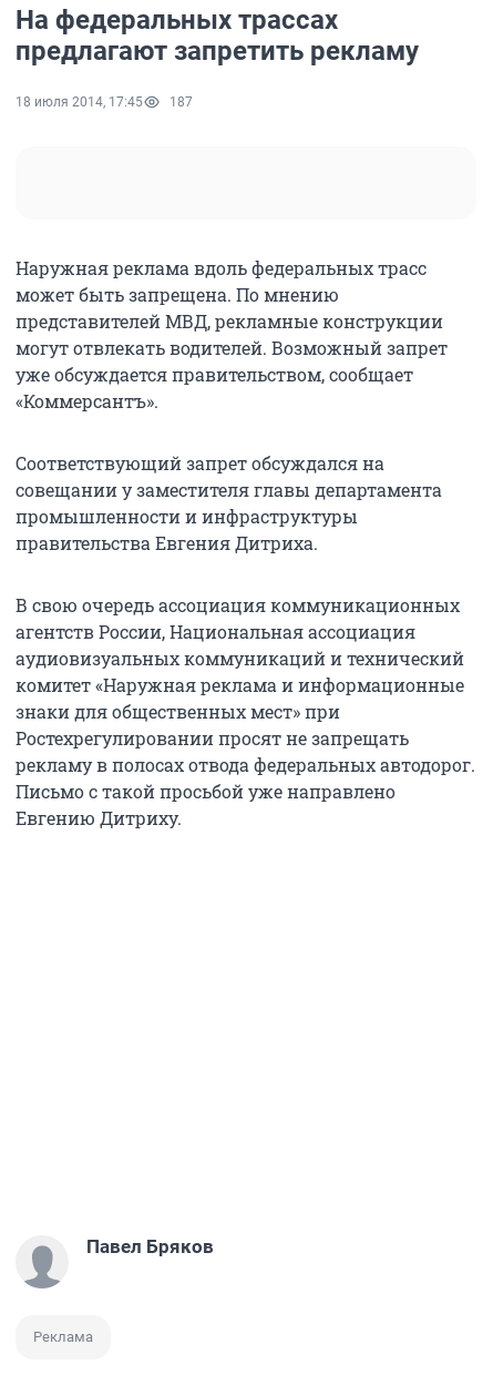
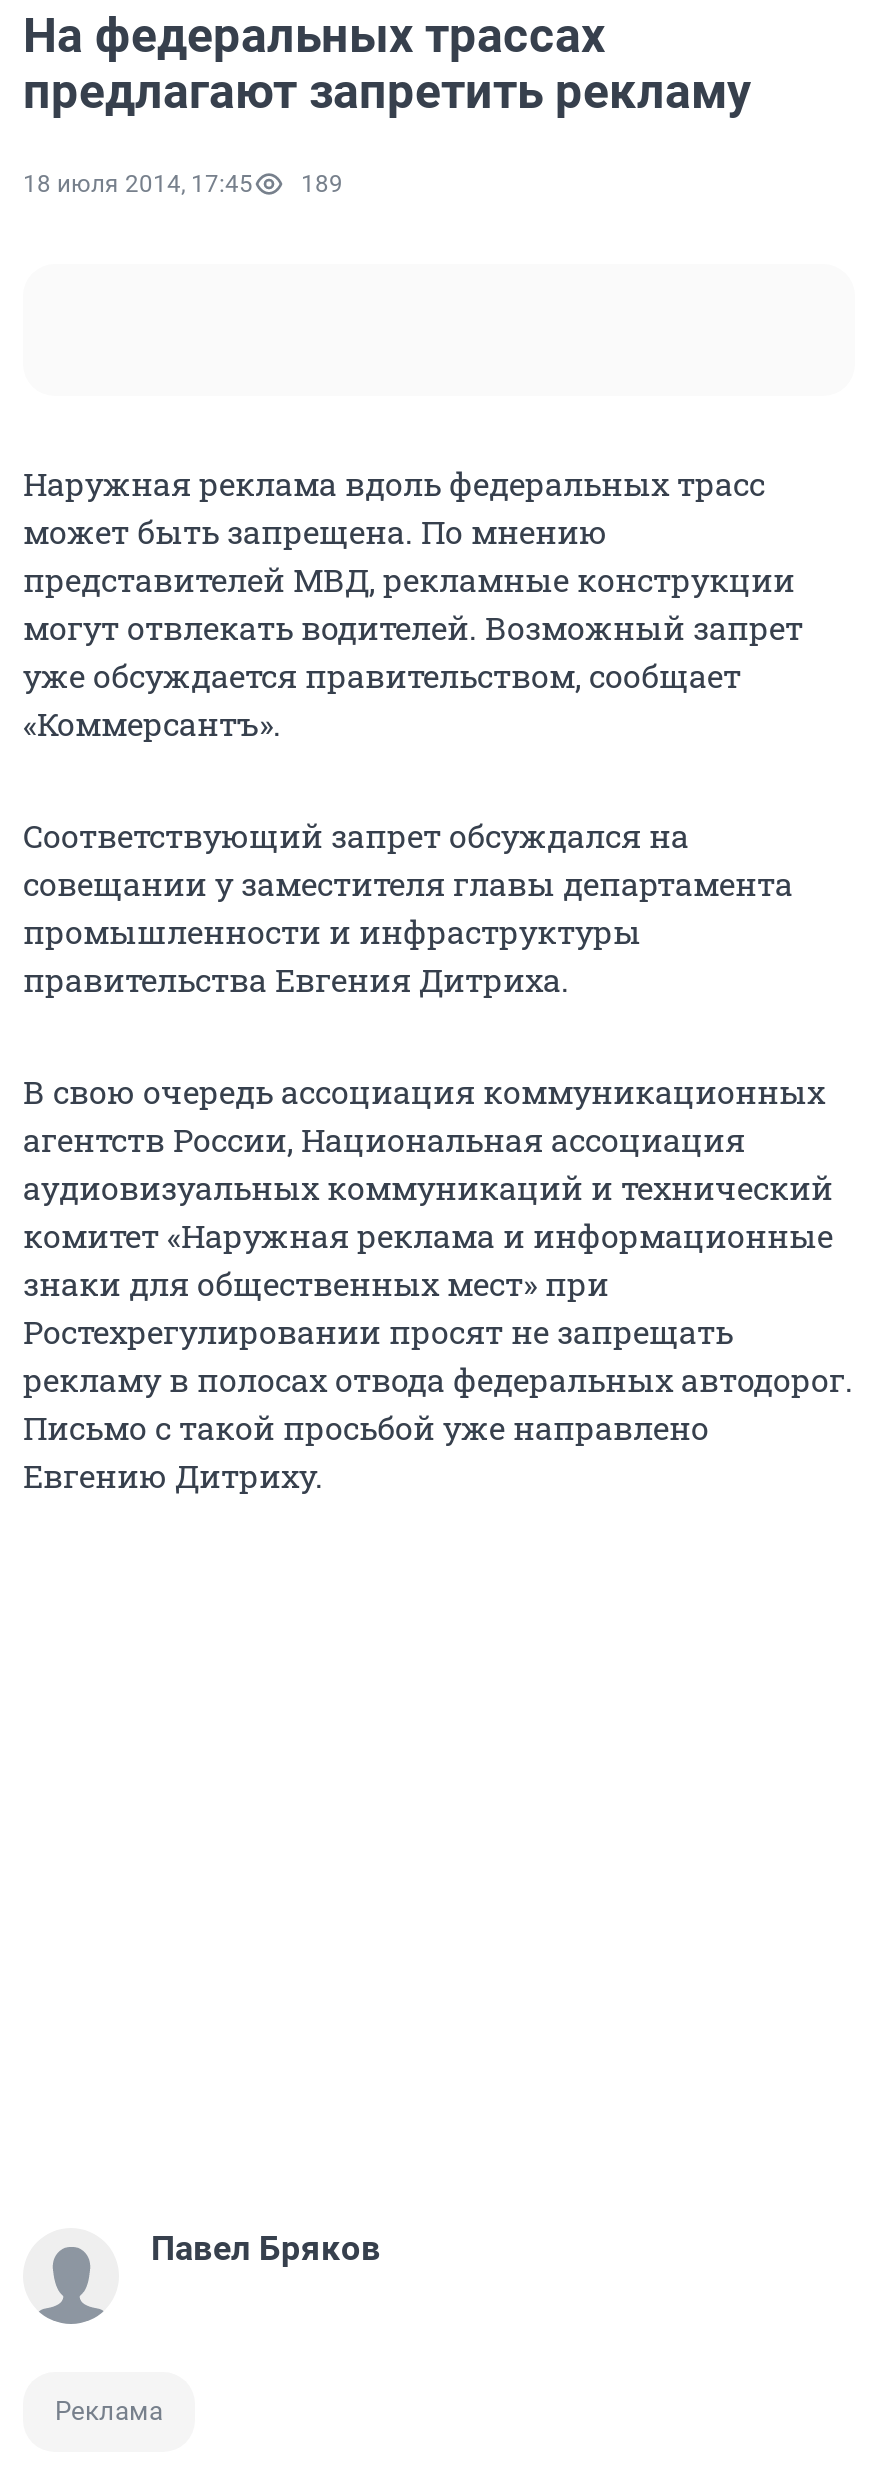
- 18 июля 2014, 17:45 187
+ 18 июля 2014, 17:45 189
